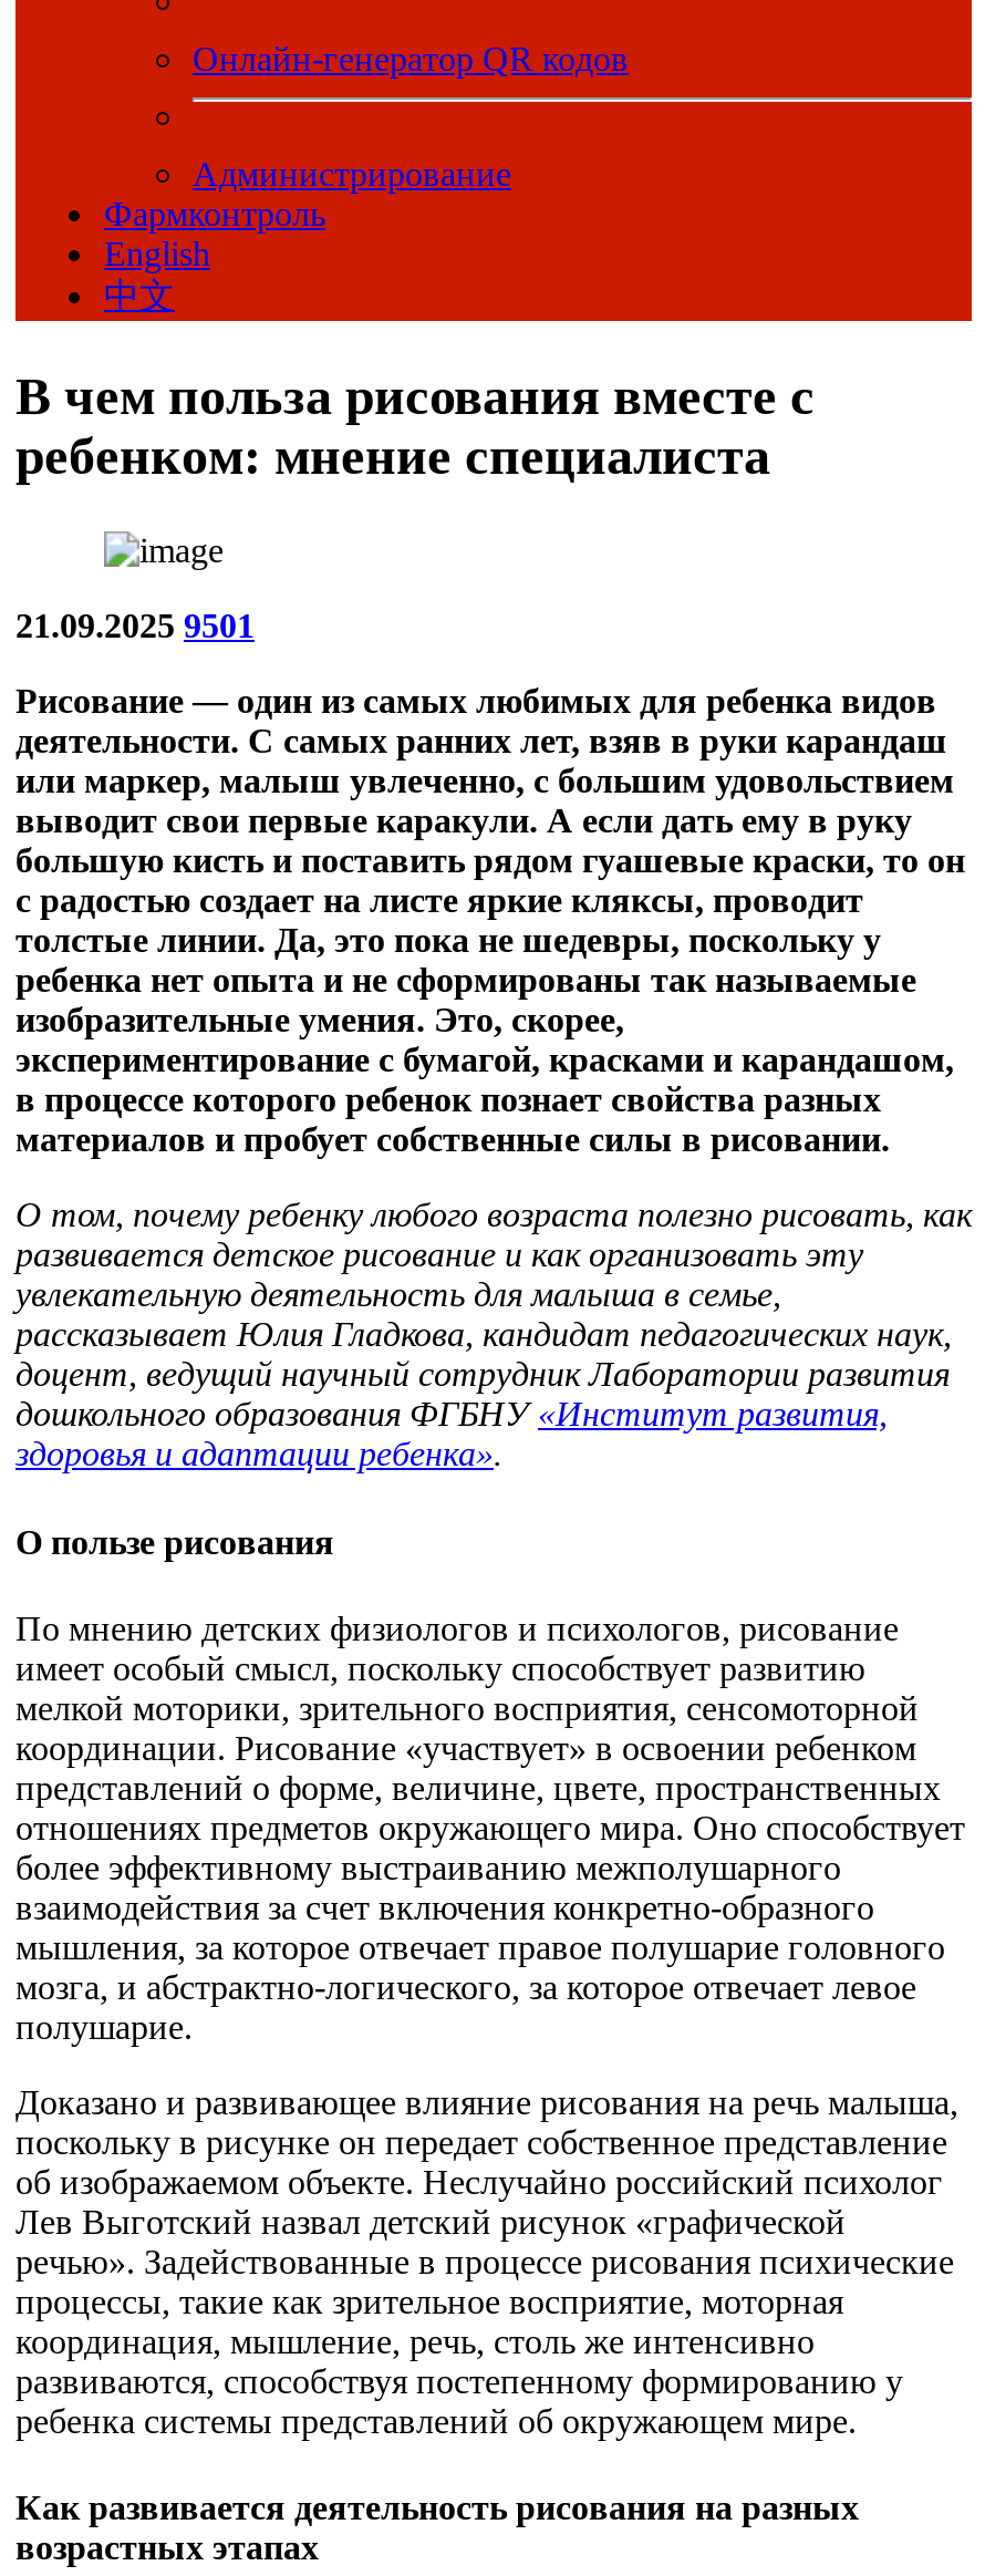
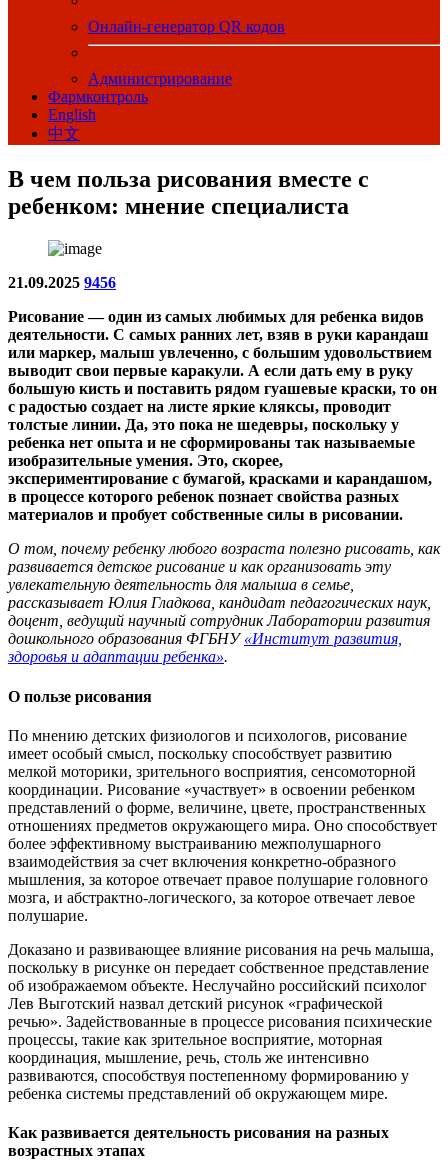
- 21.09.2025 9501
+ 21.09.2025 9456
